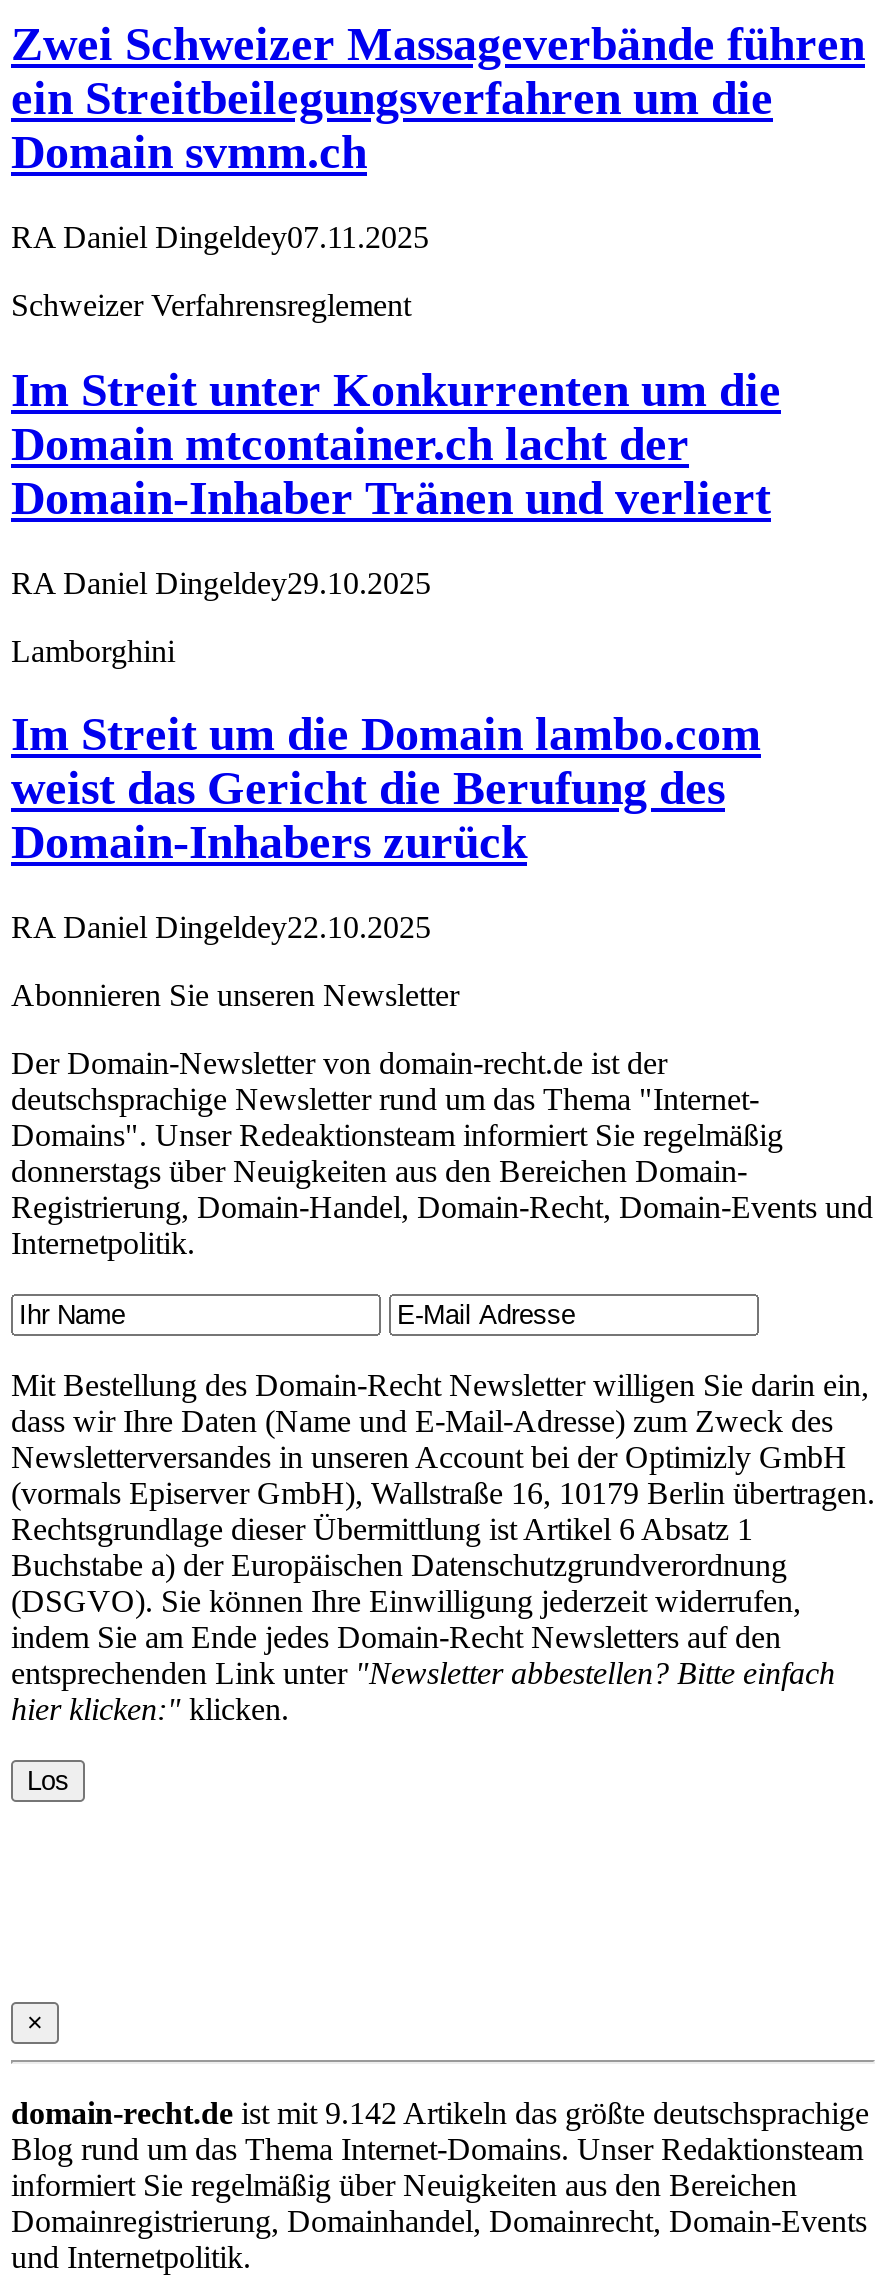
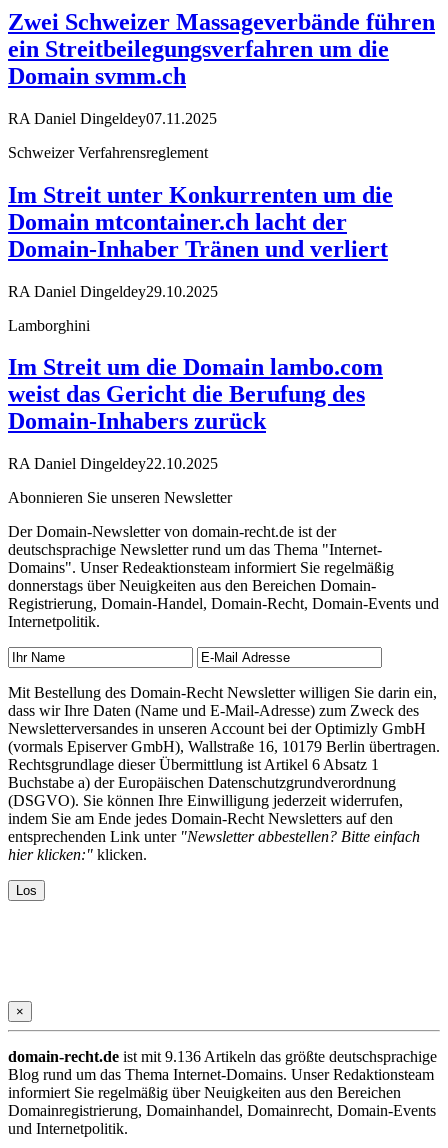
- domain-recht.de ist mit 9.142 Artikeln das größte deutschsprachige
+ domain-recht.de ist mit 9.136 Artikeln das größte deutschsprachige
